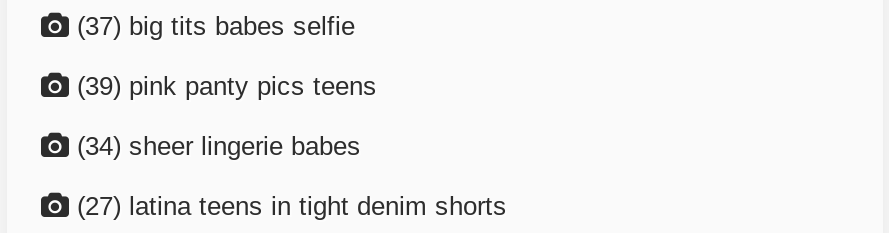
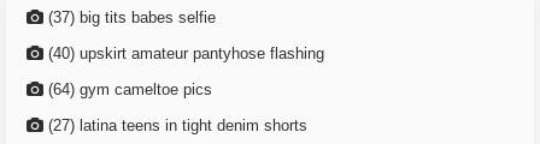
- (39) pink panty pics teens
+ (40) upskirt amateur pantyhose flashing

- (34) sheer lingerie babes
+ (64) gym cameltoe pics
